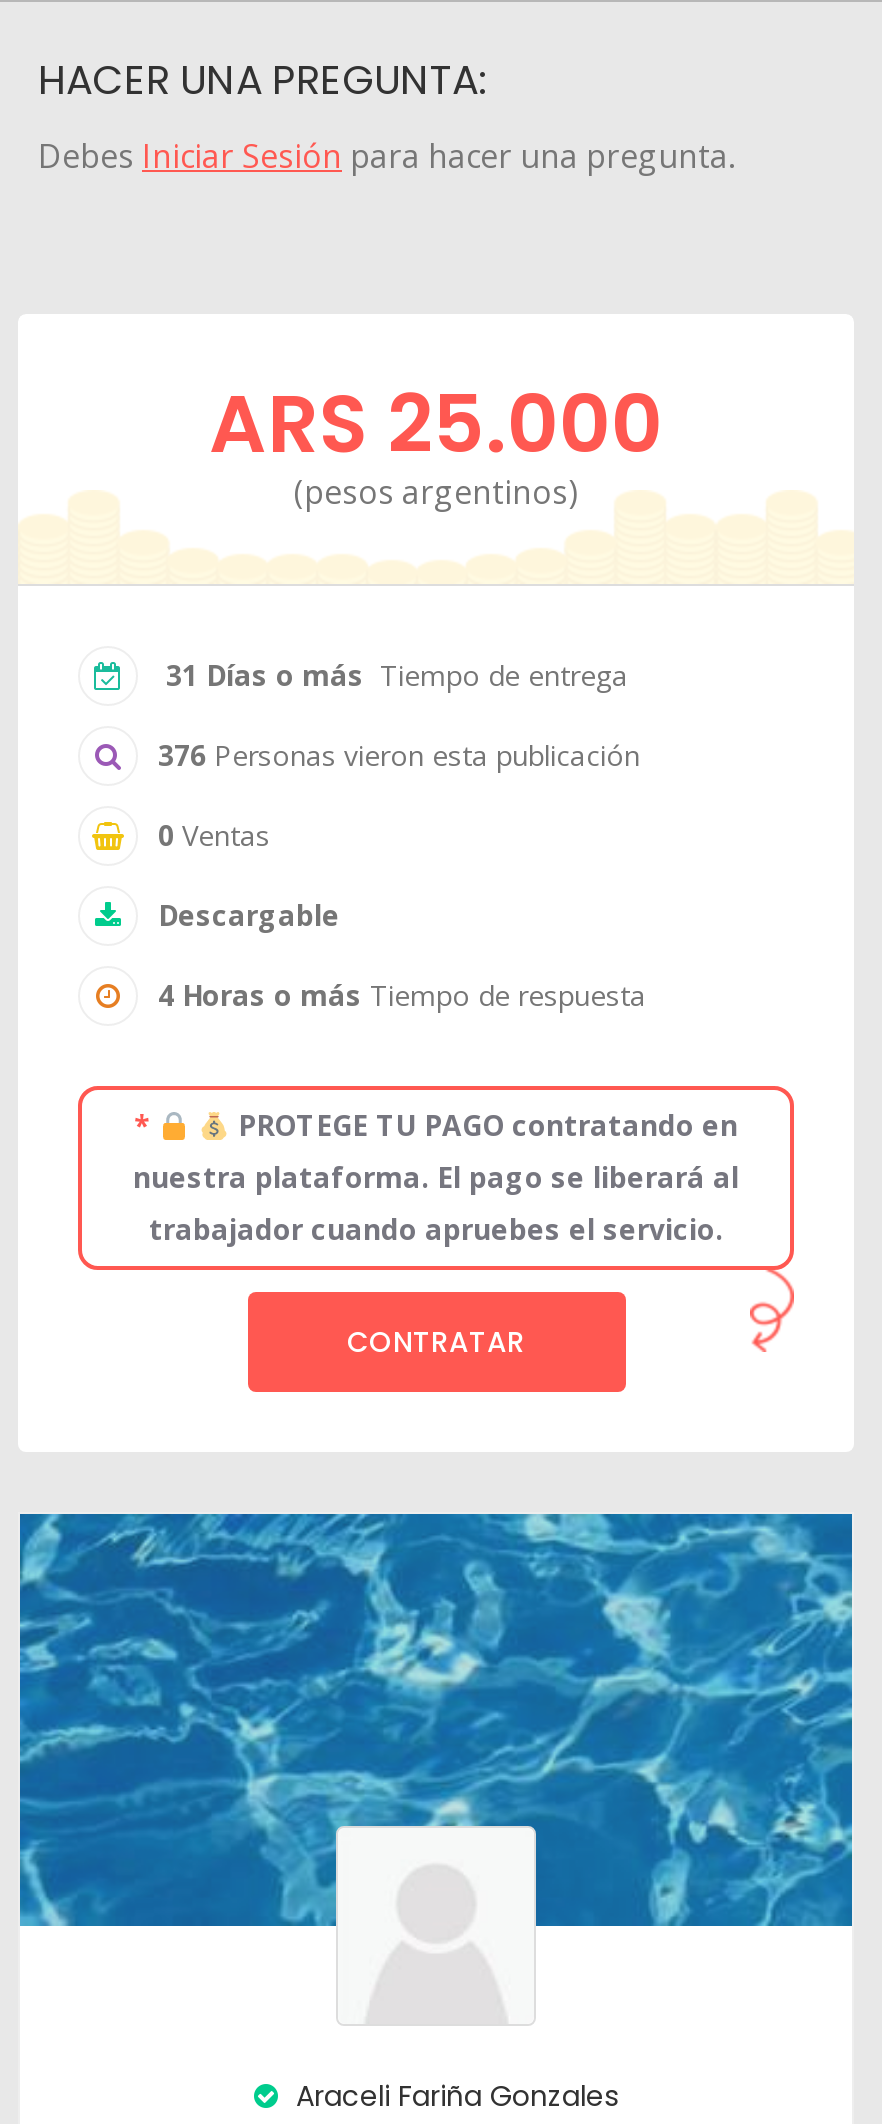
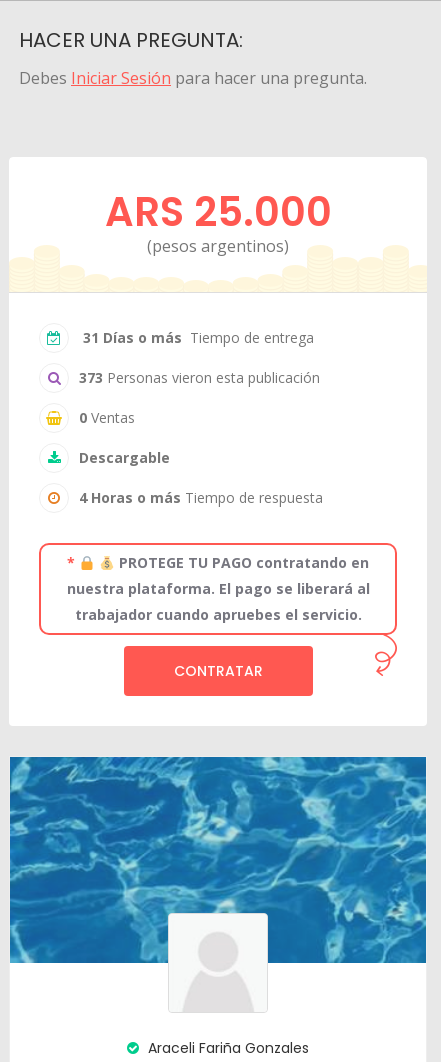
- 376 Personas vieron esta publicación
+ 373 Personas vieron esta publicación
